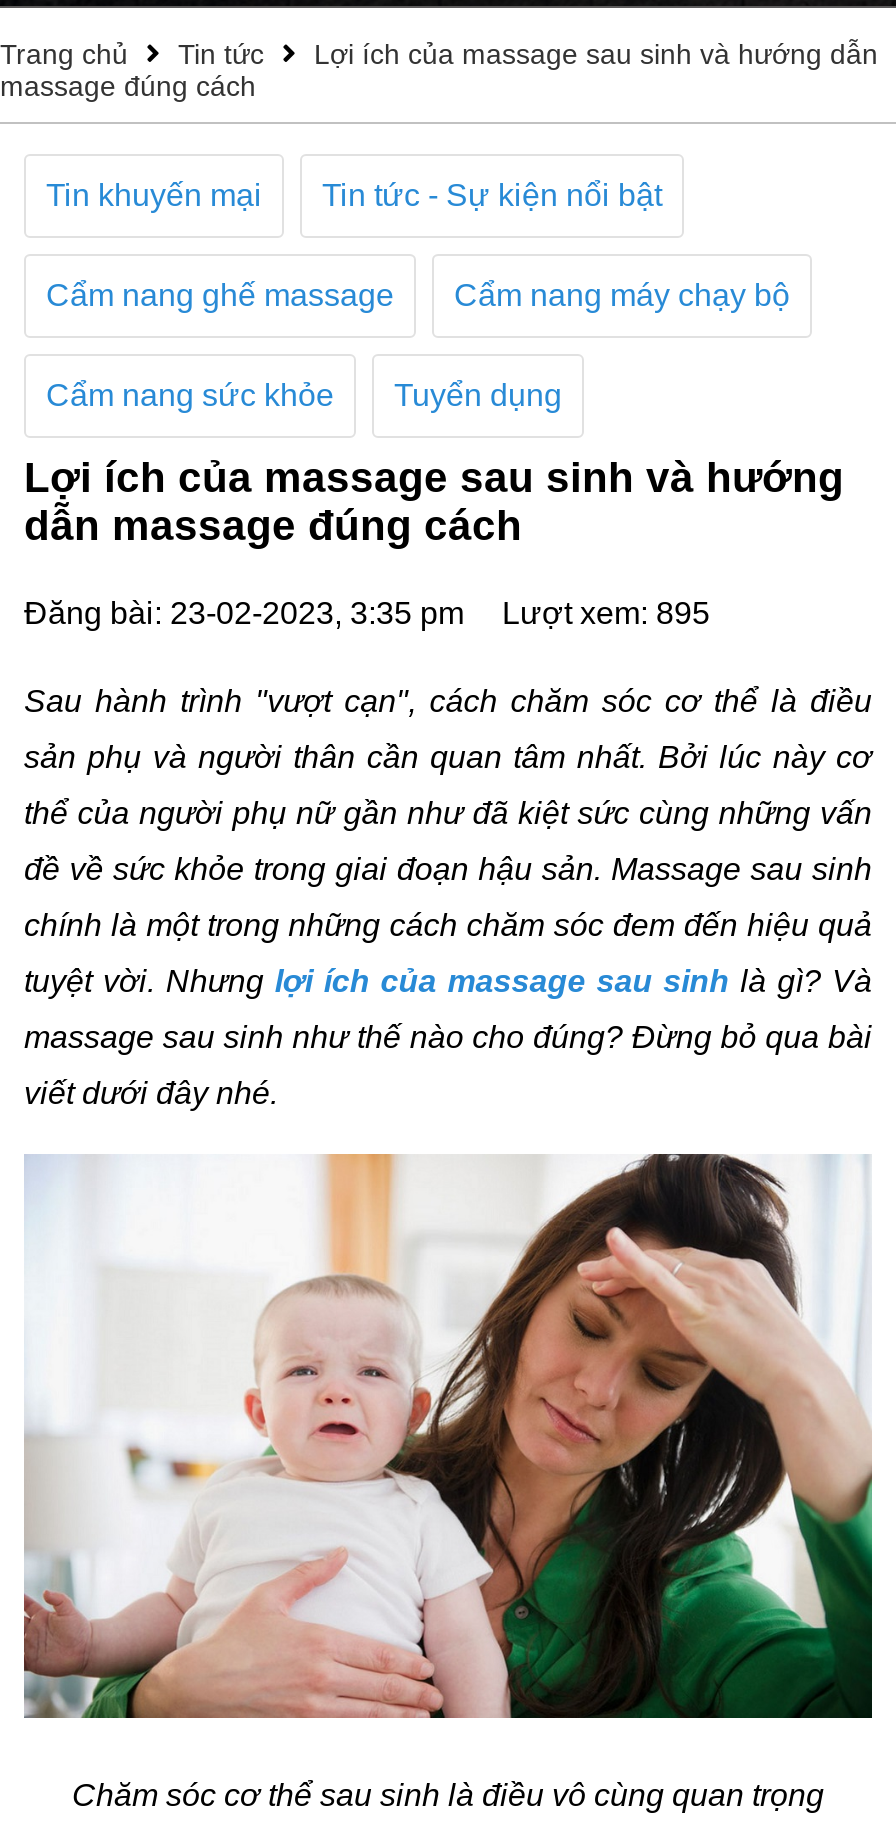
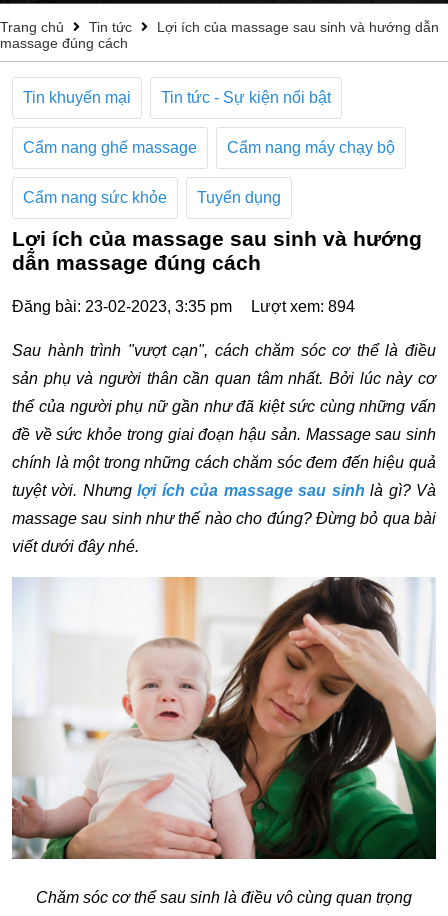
- Đăng bài: 23-02-2023, 3:35 pm Lượt xem: 895
+ Đăng bài: 23-02-2023, 3:35 pm Lượt xem: 894
